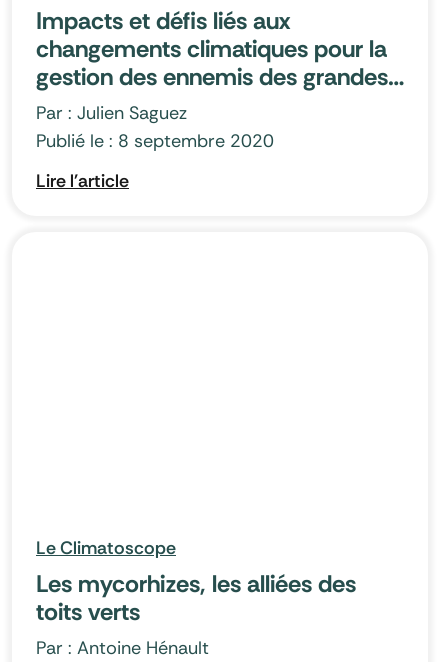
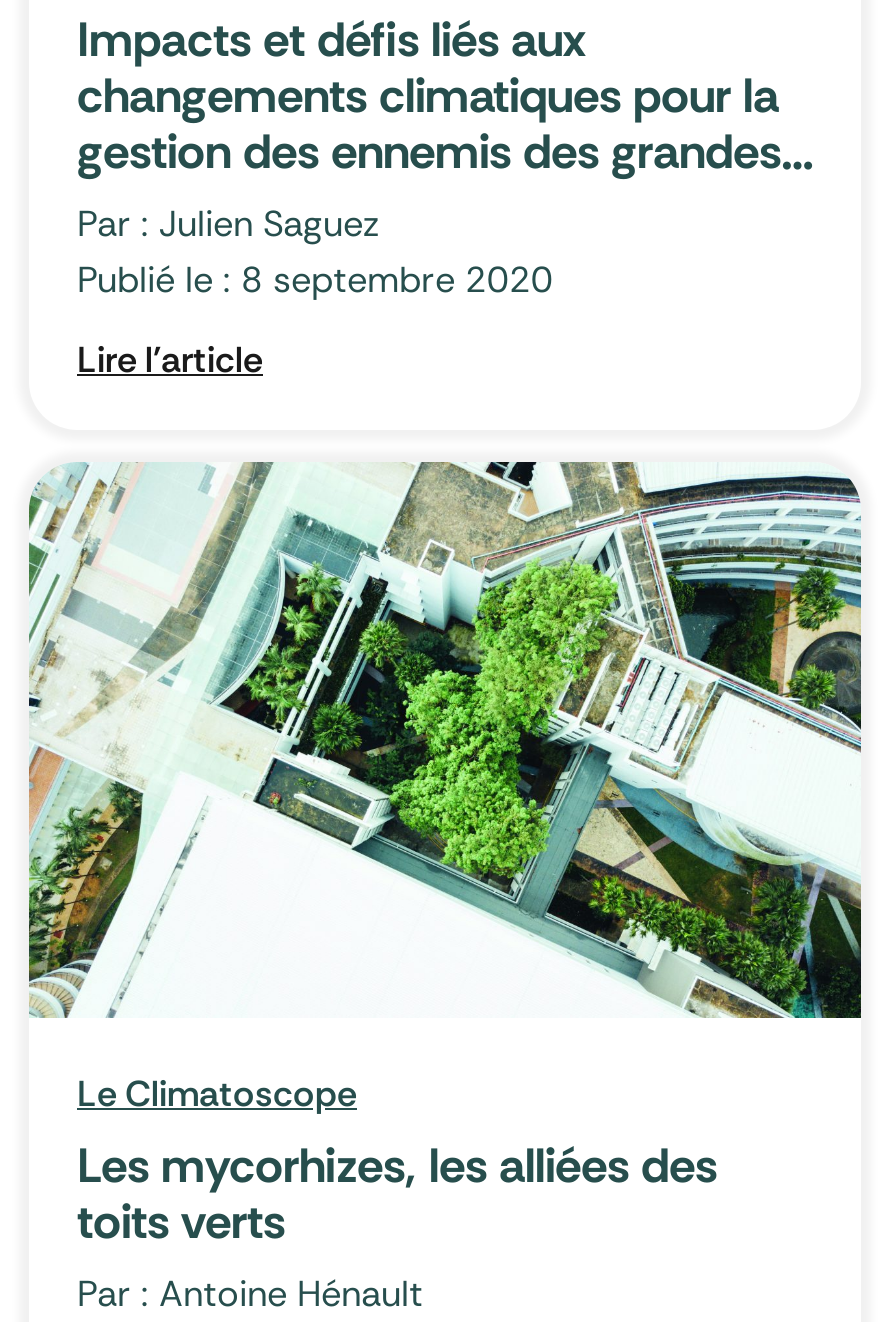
+ [image]
